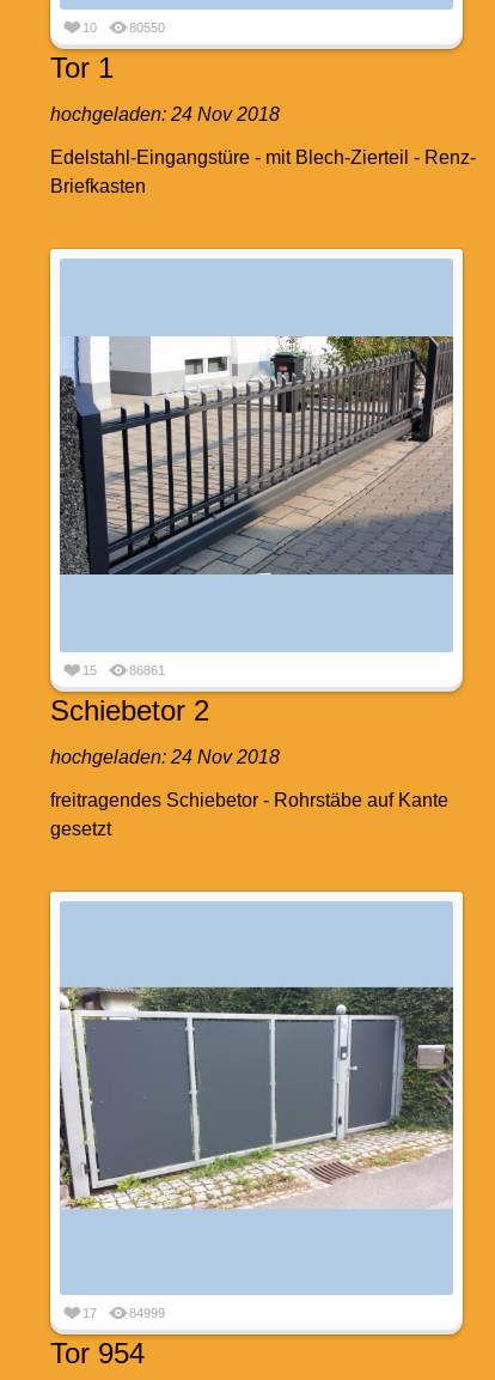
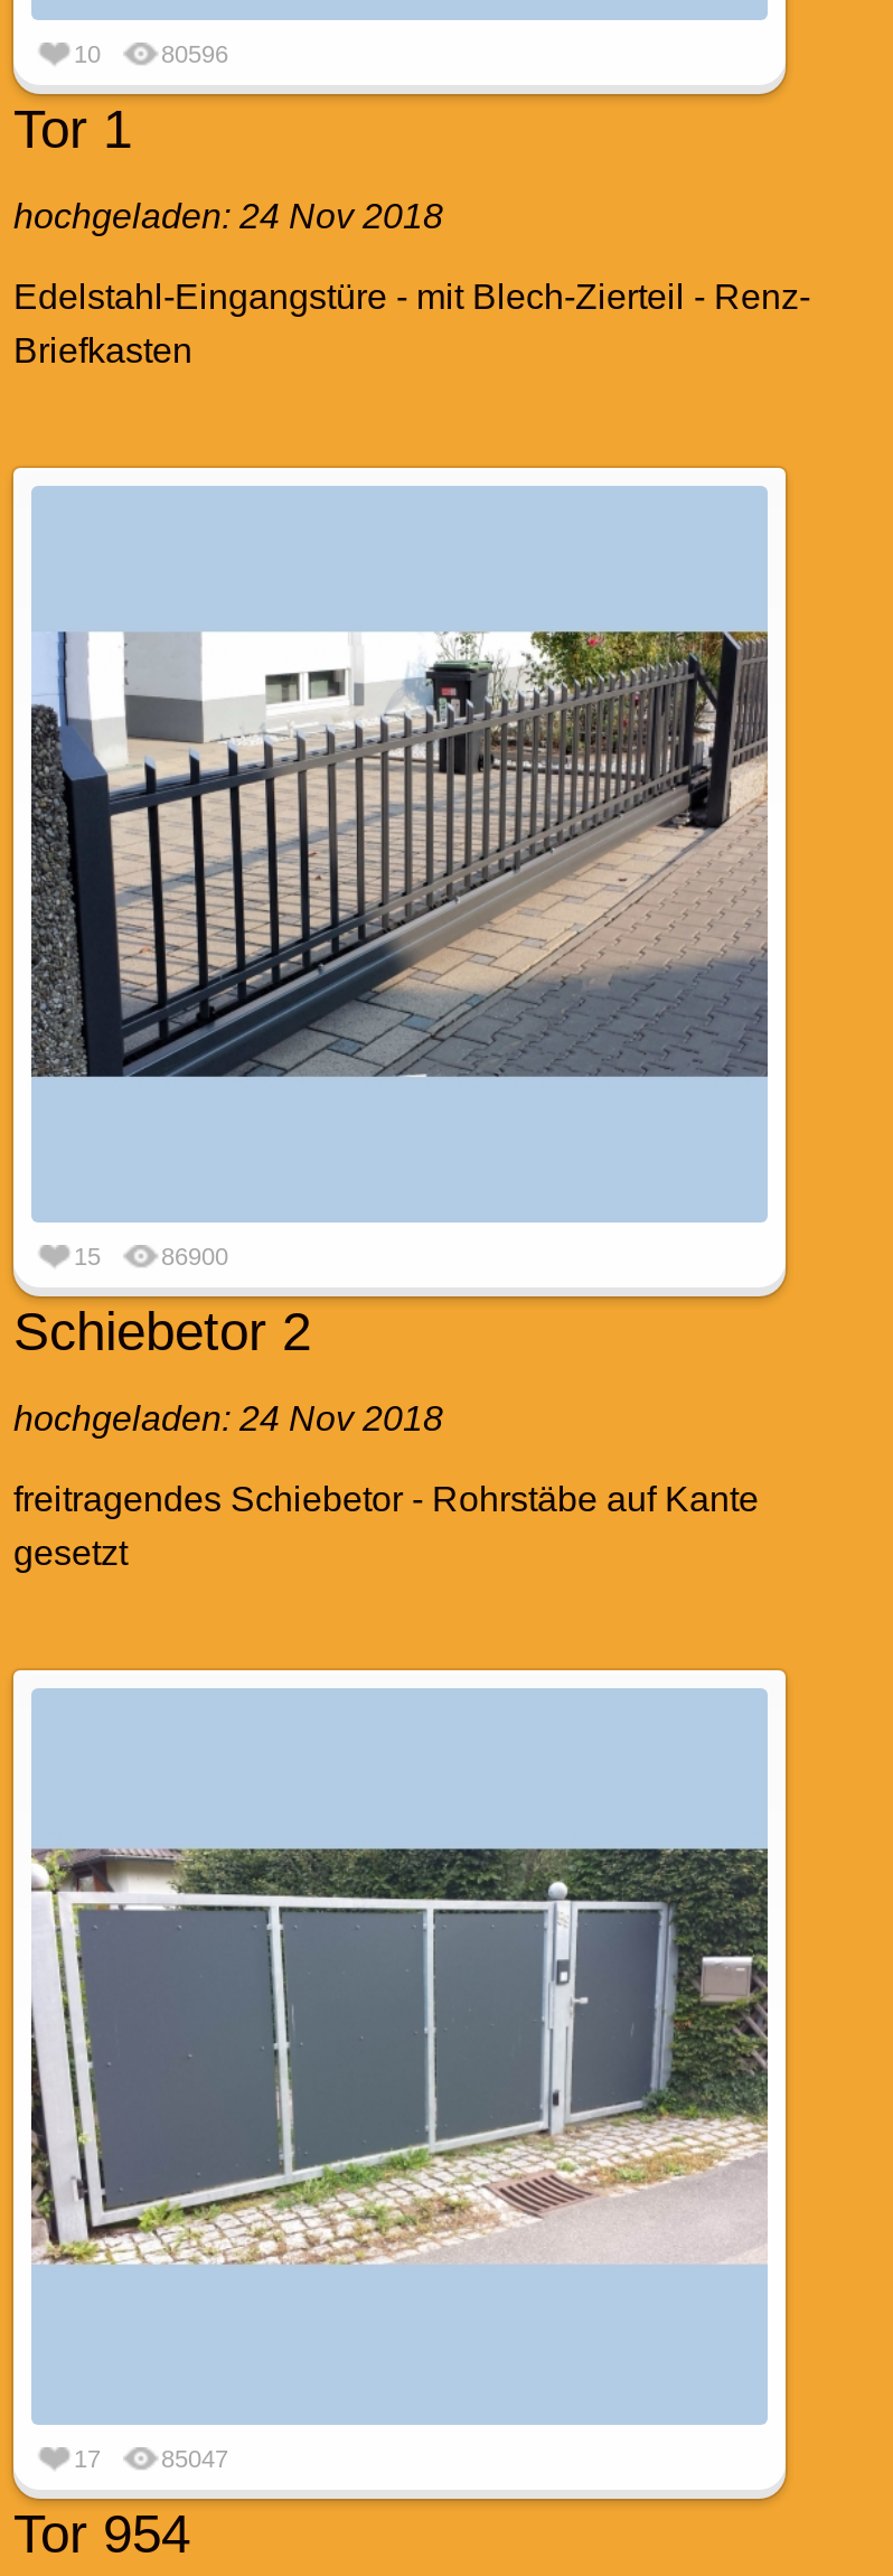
- 80550
+ 80596

- 86861
+ 86900

- 84999
+ 85047
